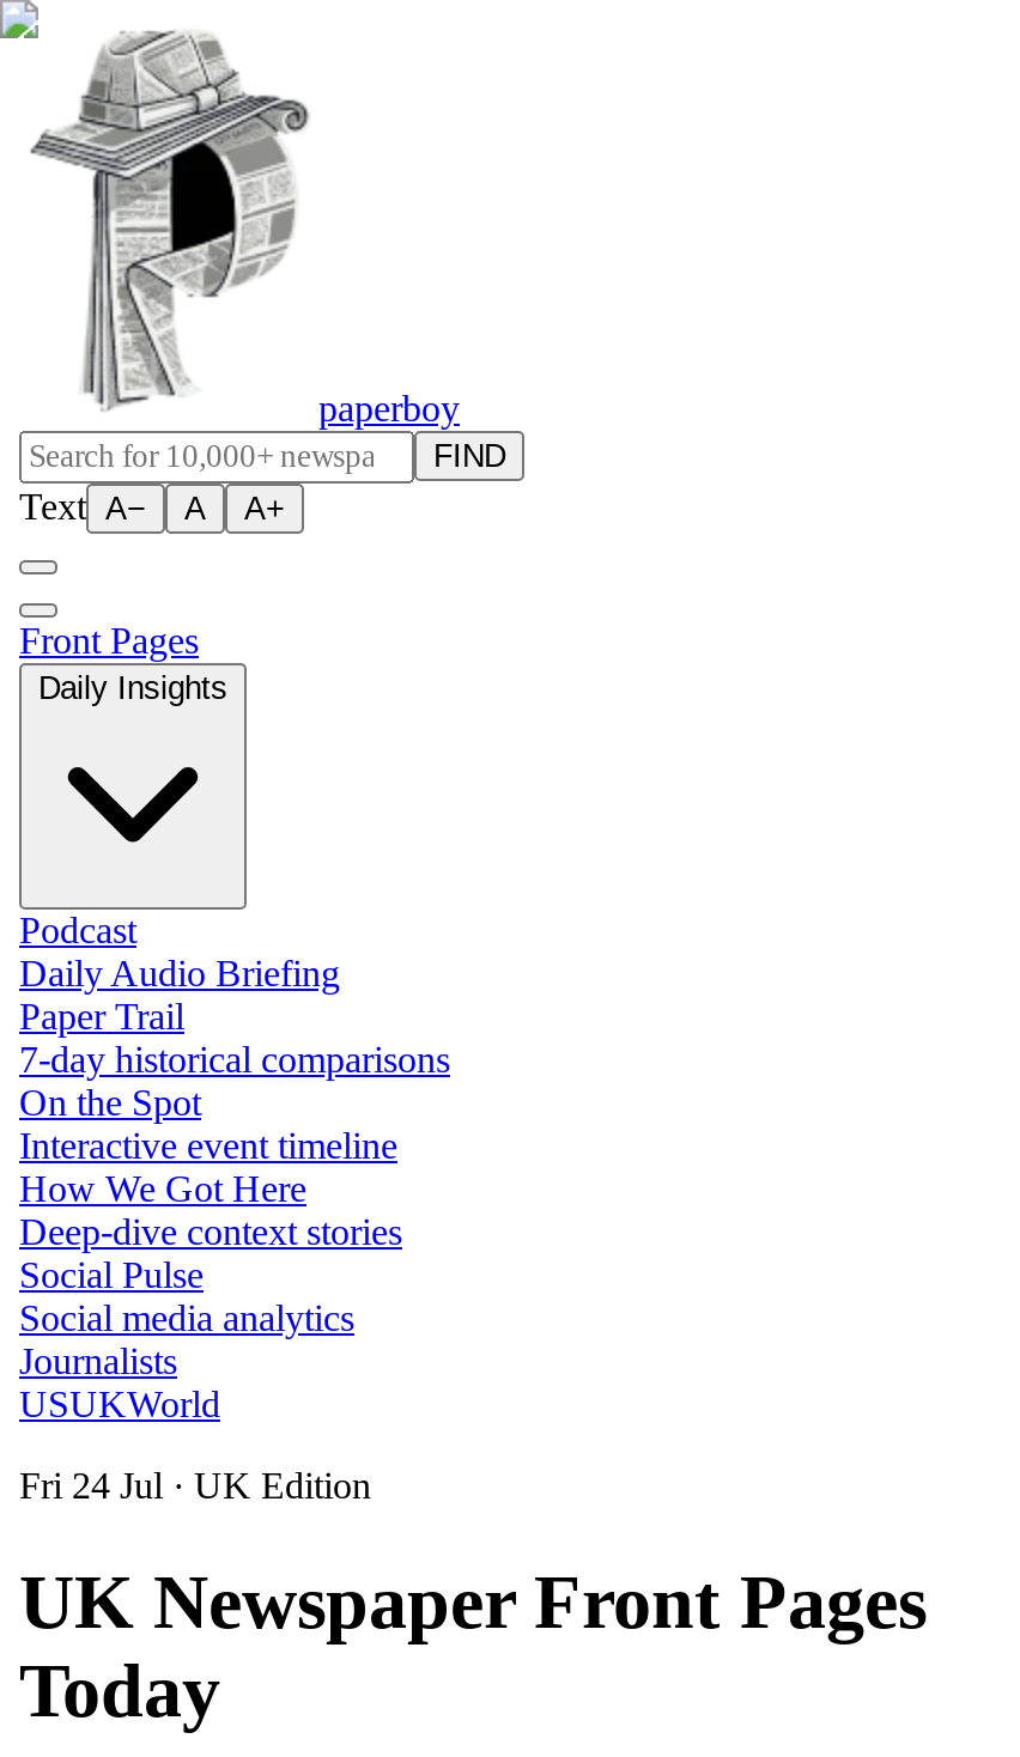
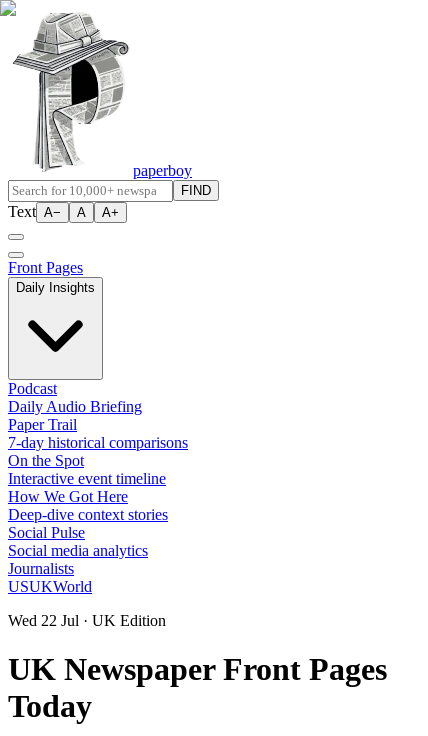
- Fri 24 Jul · UK Edition
+ Wed 22 Jul · UK Edition
